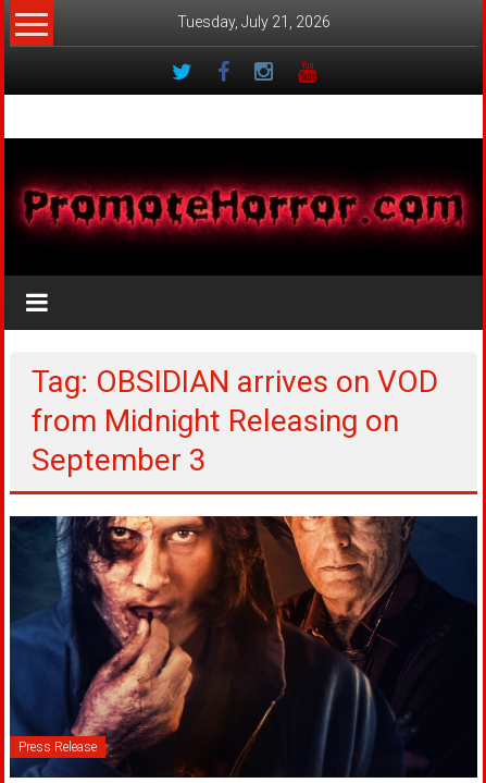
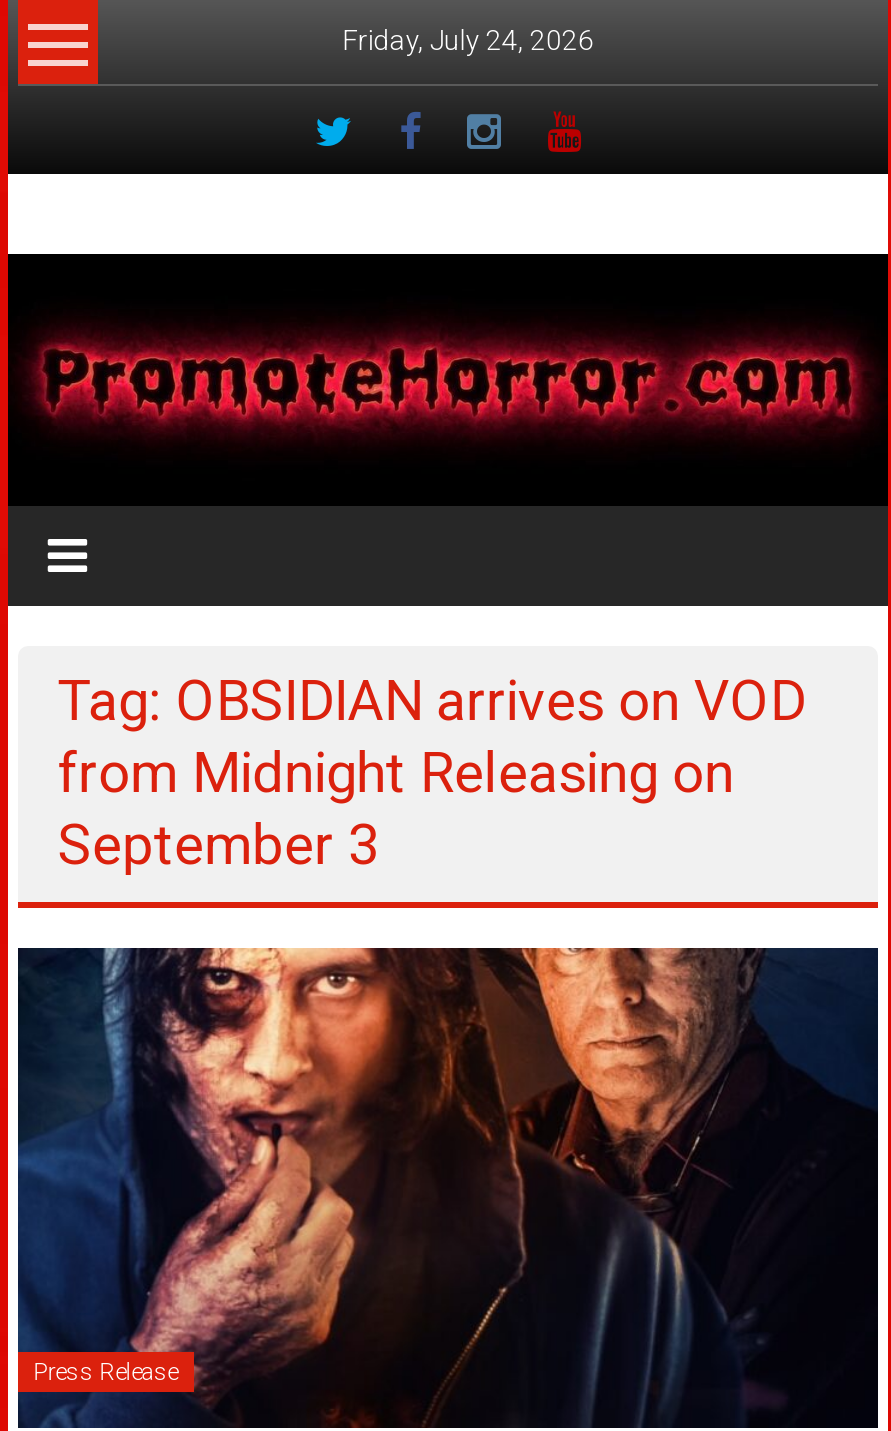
- Tuesday, July 21, 2026
+ Friday, July 24, 2026
